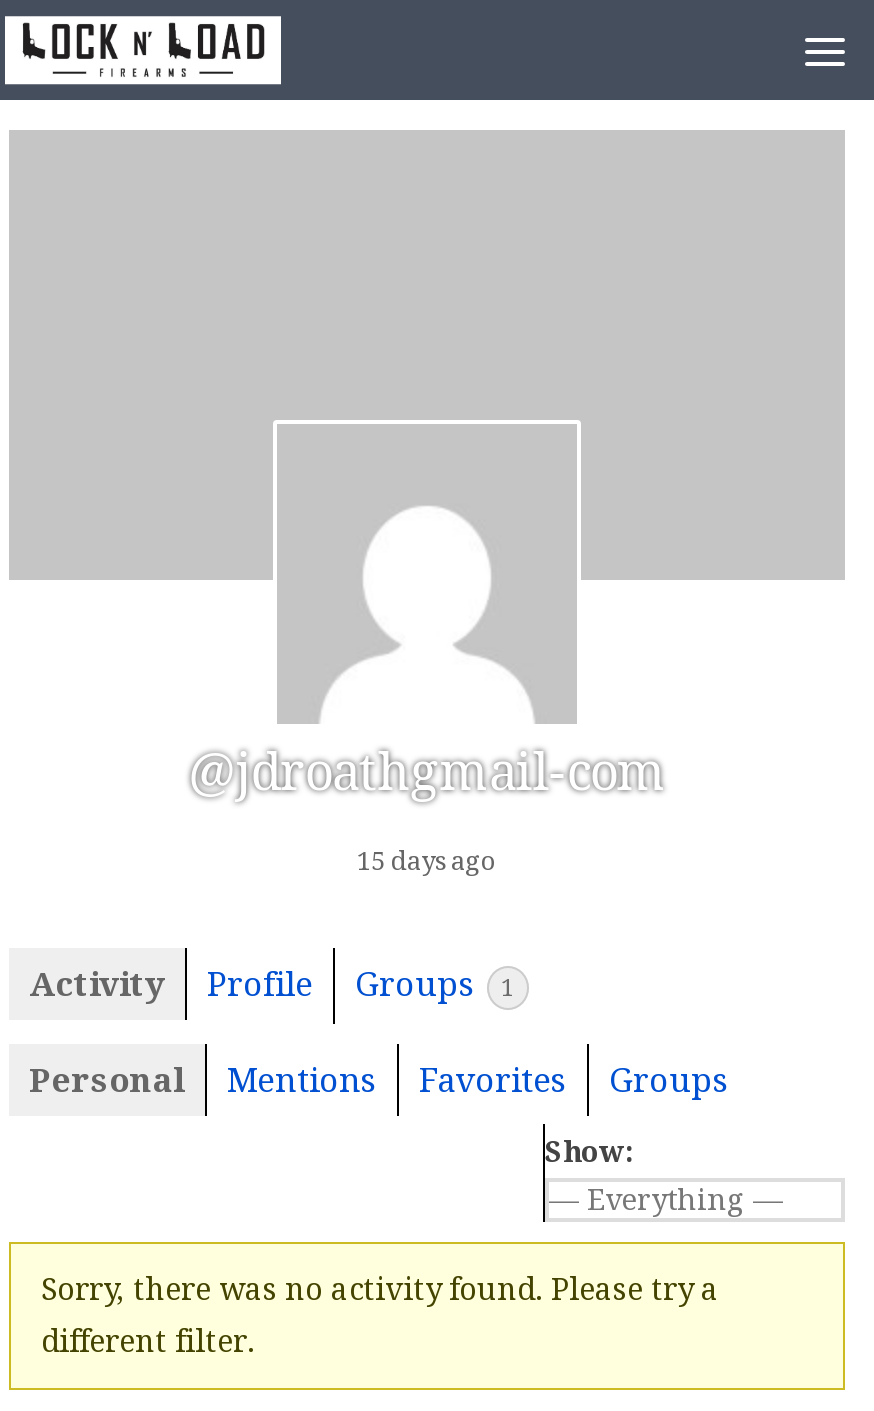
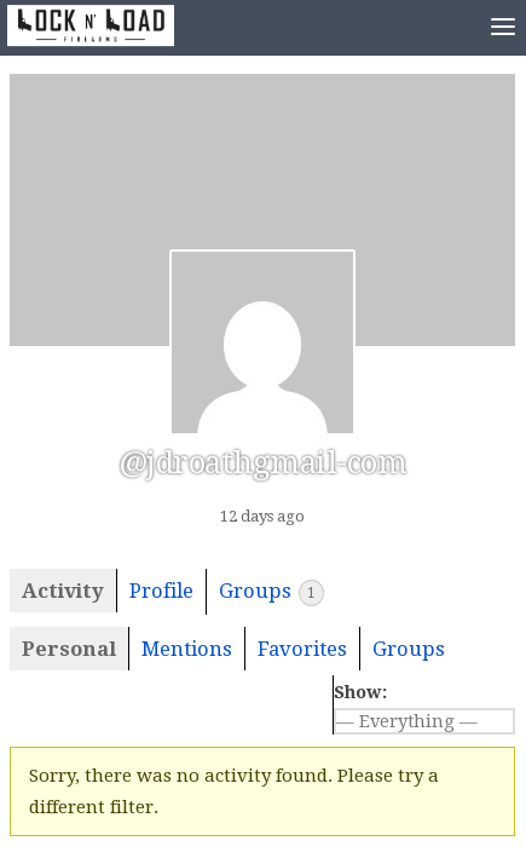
- 15 days ago
+ 12 days ago
